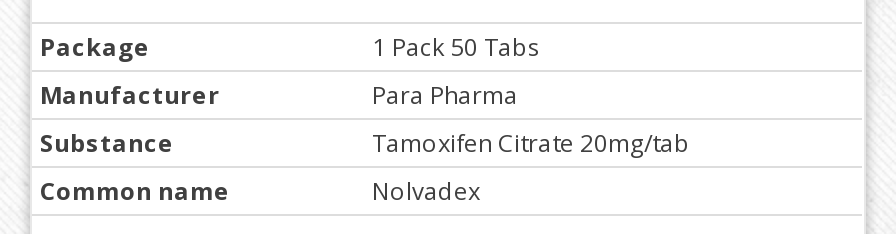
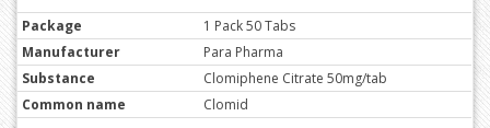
- Tamoxifen Citrate 20mg/tab
+ Clomiphene Citrate 50mg/tab

- Nolvadex
+ Clomid
